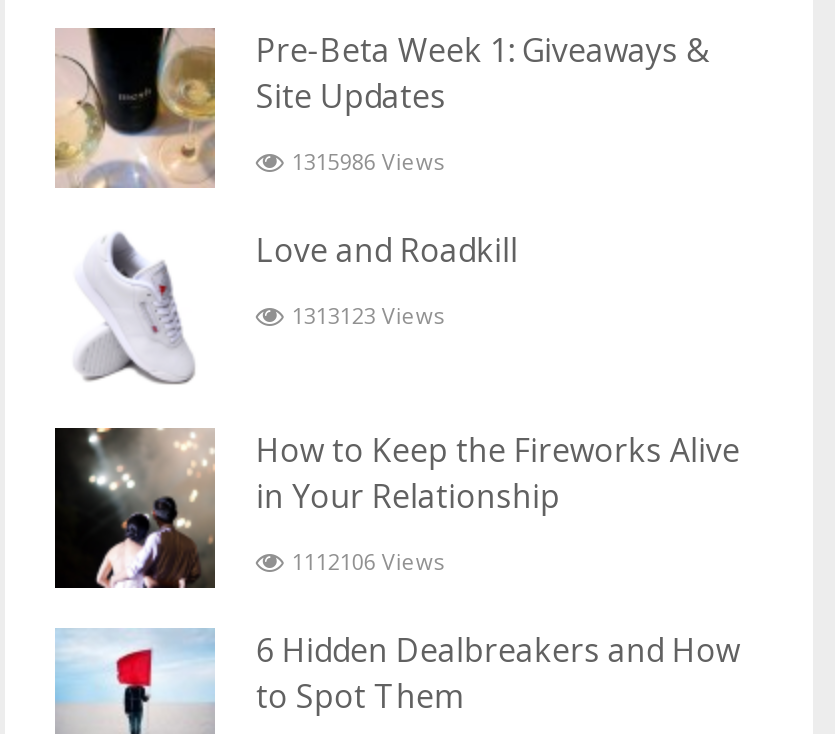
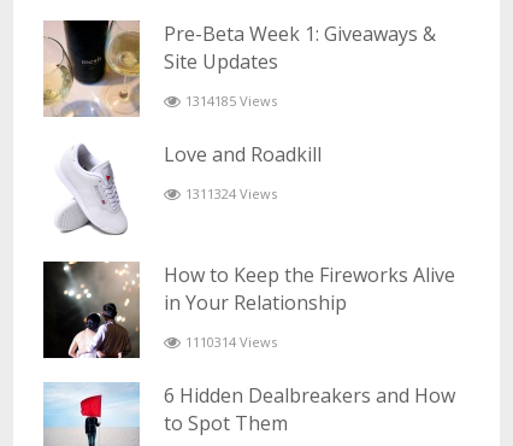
- 1315986 Views
+ 1314185 Views

- 1313123 Views
+ 1311324 Views

- 1112106 Views
+ 1110314 Views
